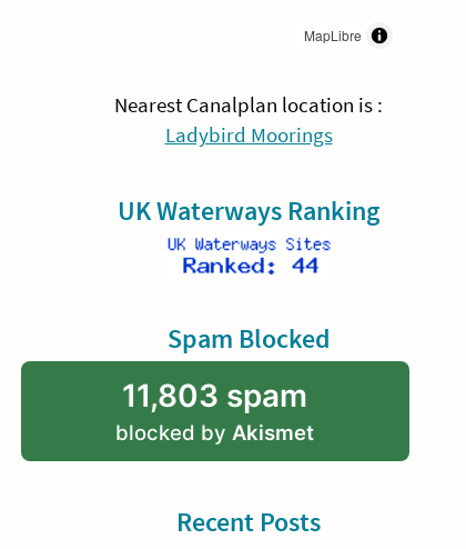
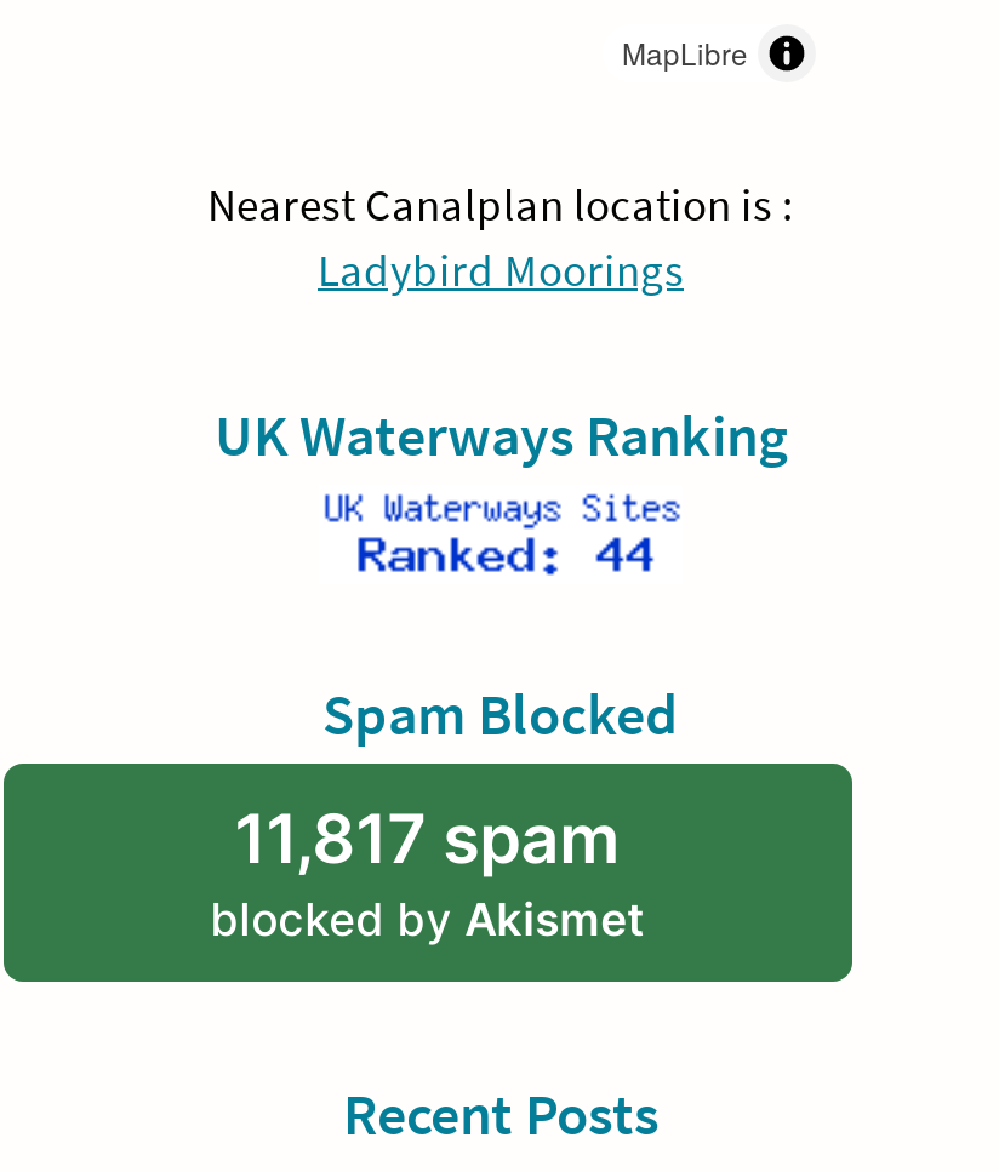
- 11,803 spam
+ 11,817 spam
